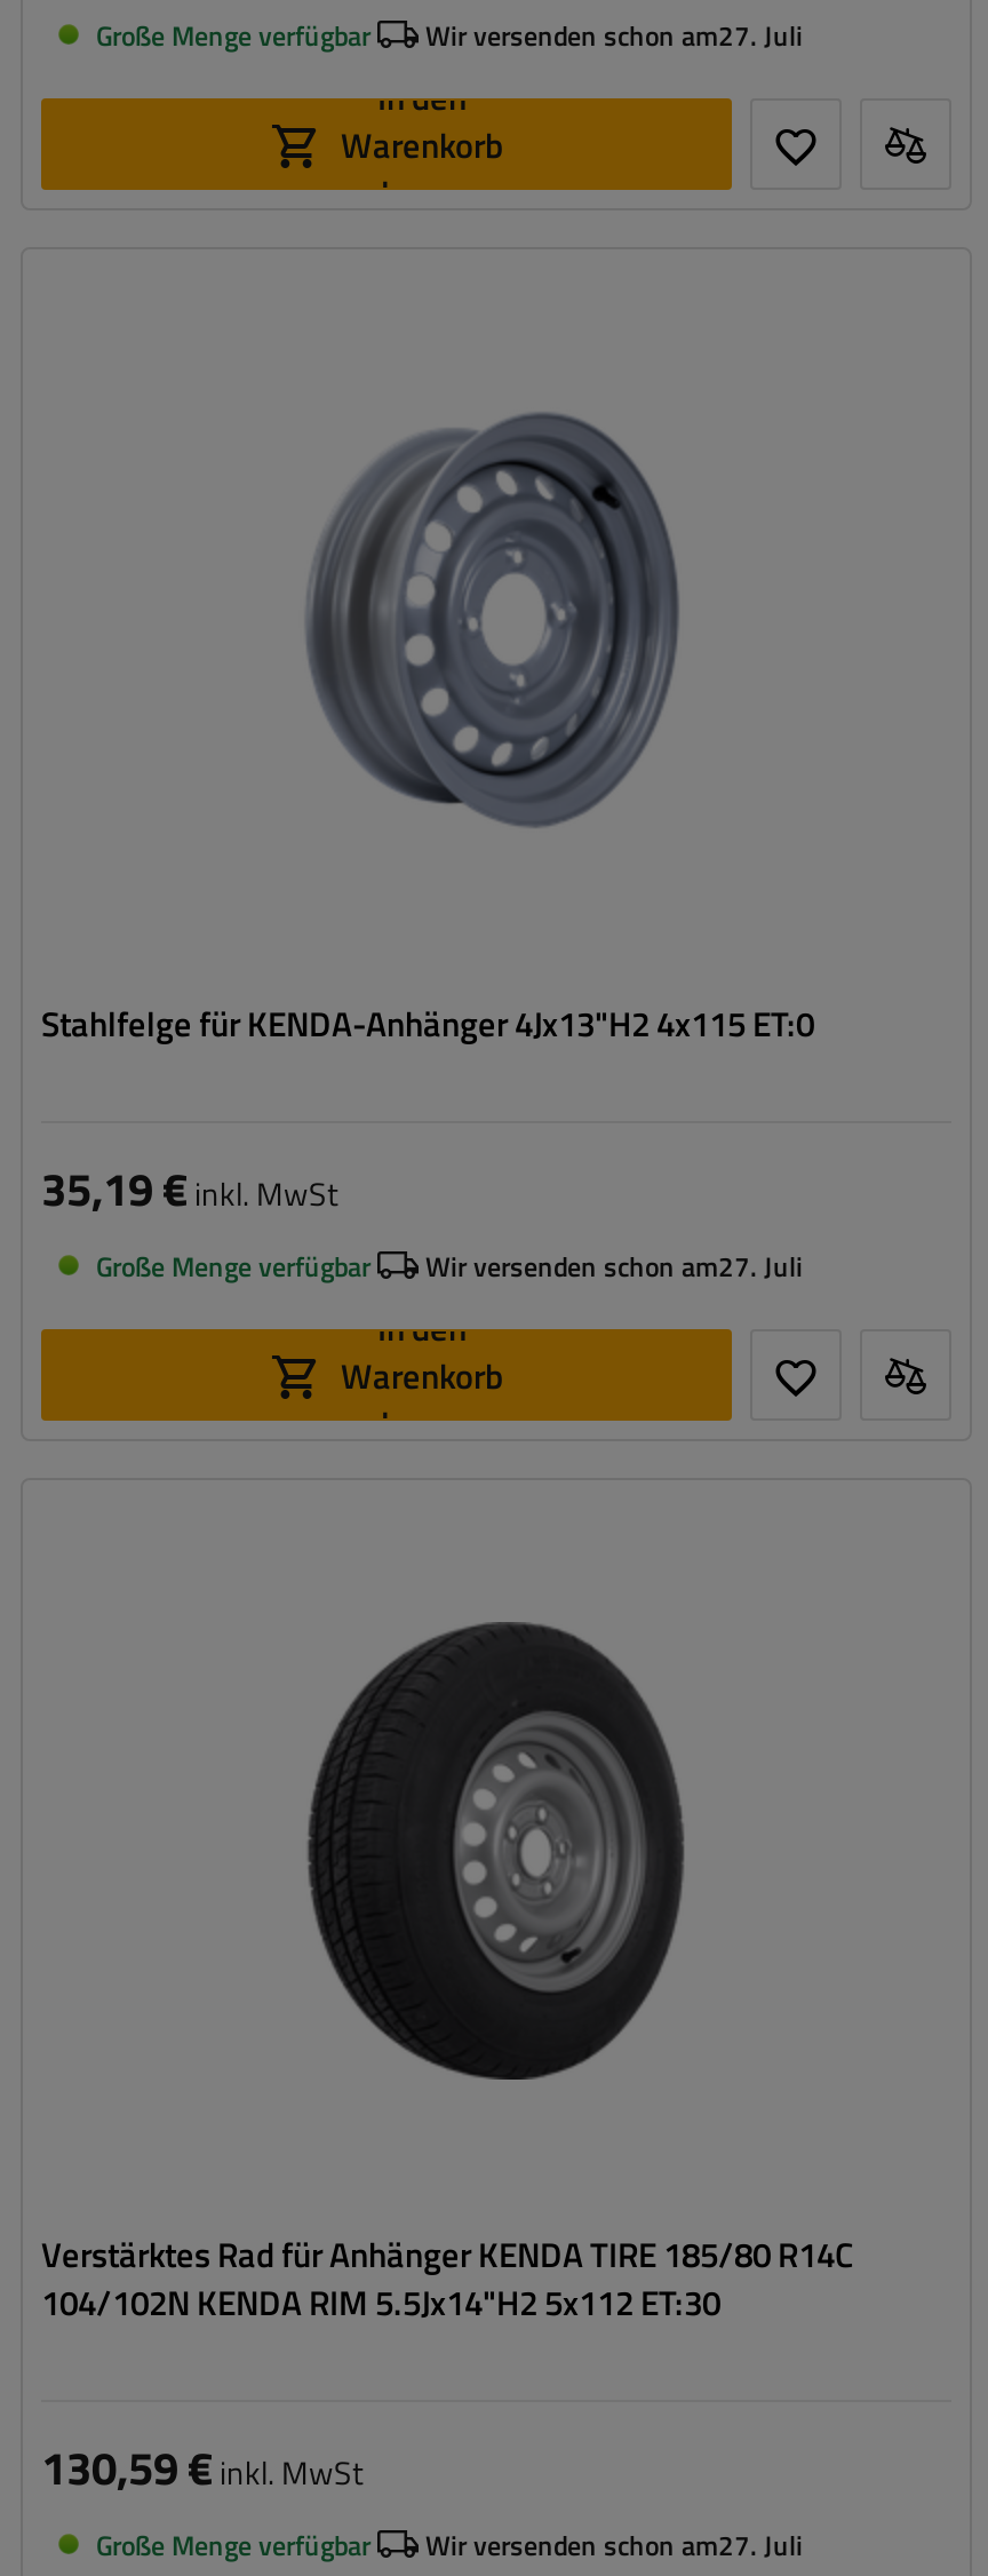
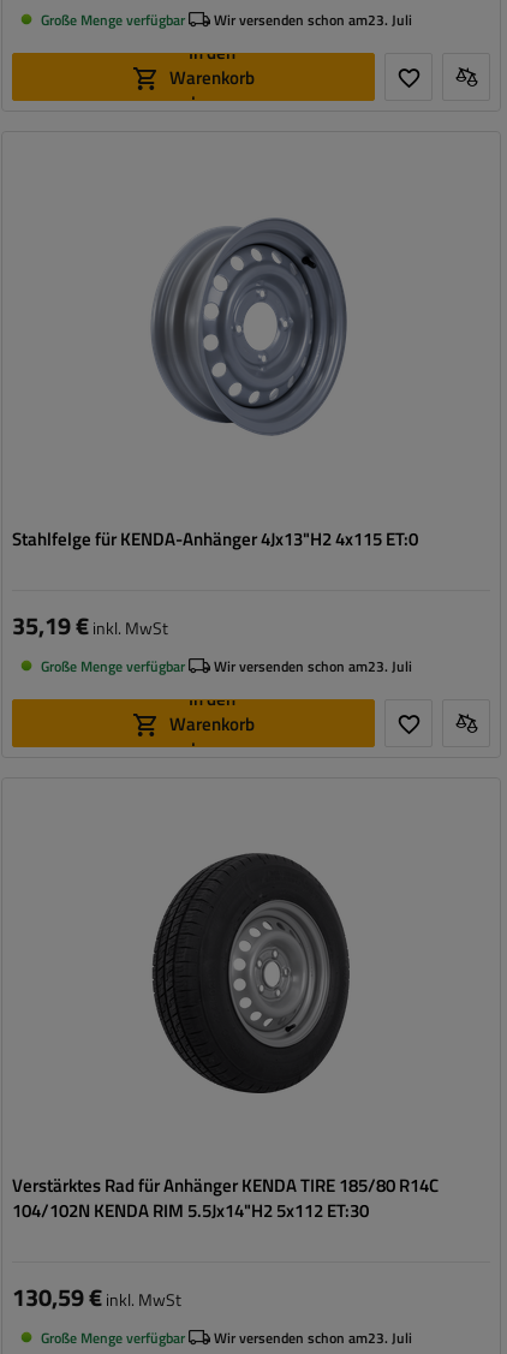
- Wir versenden schon am27. Juli
+ Wir versenden schon am23. Juli

- Wir versenden schon am27. Juli
+ Wir versenden schon am23. Juli

- Wir versenden schon am27. Juli
+ Wir versenden schon am23. Juli
